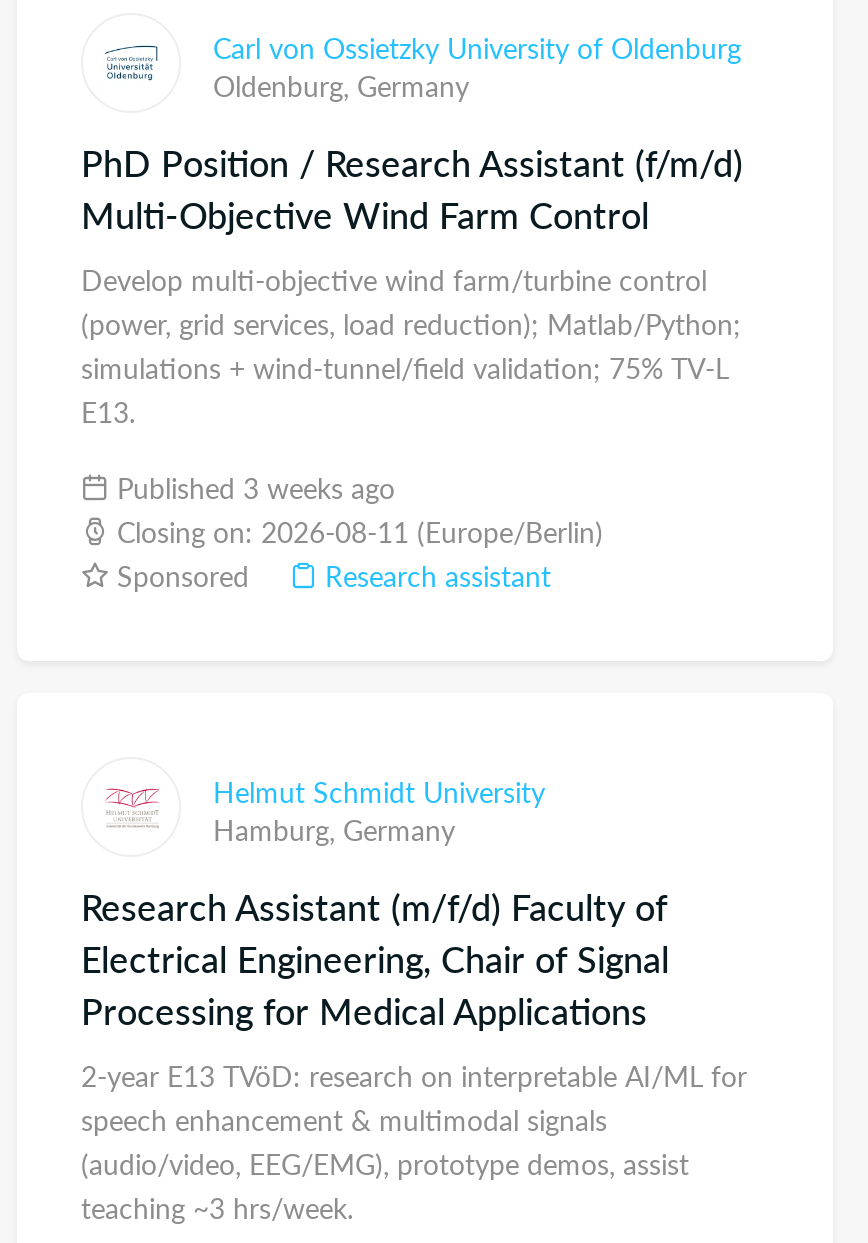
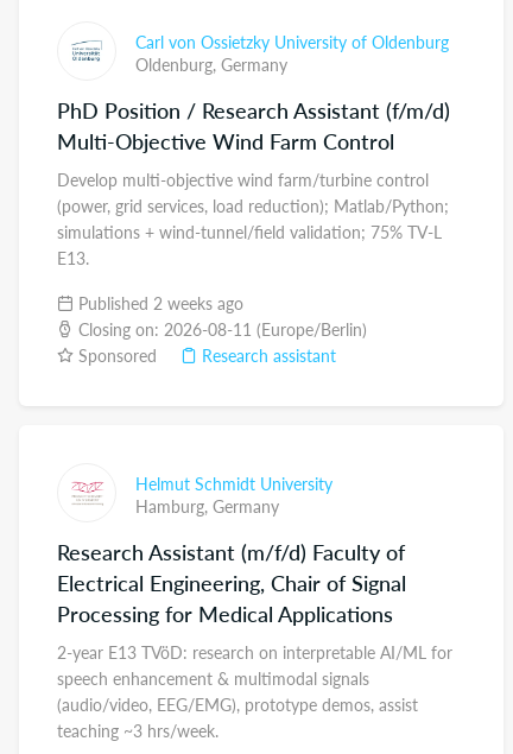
- Published 3 weeks ago
+ Published 2 weeks ago
